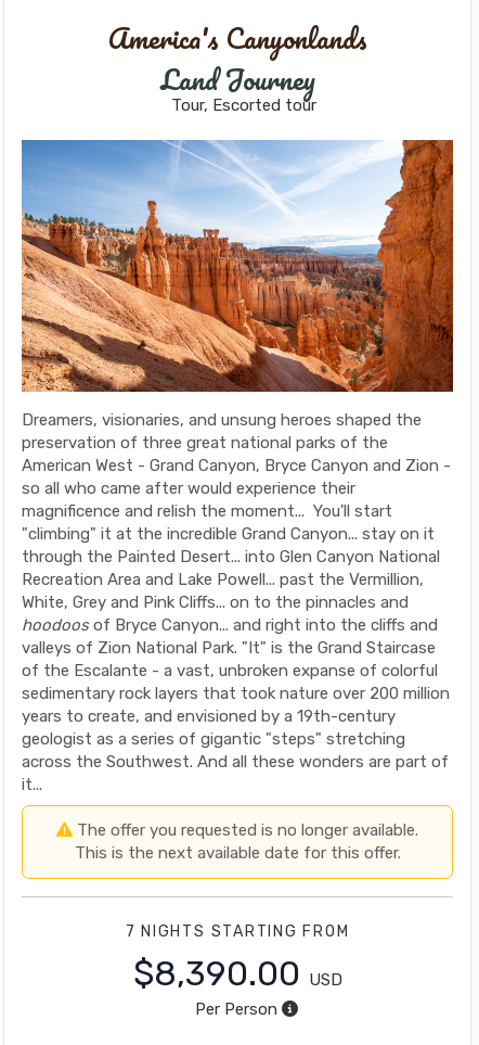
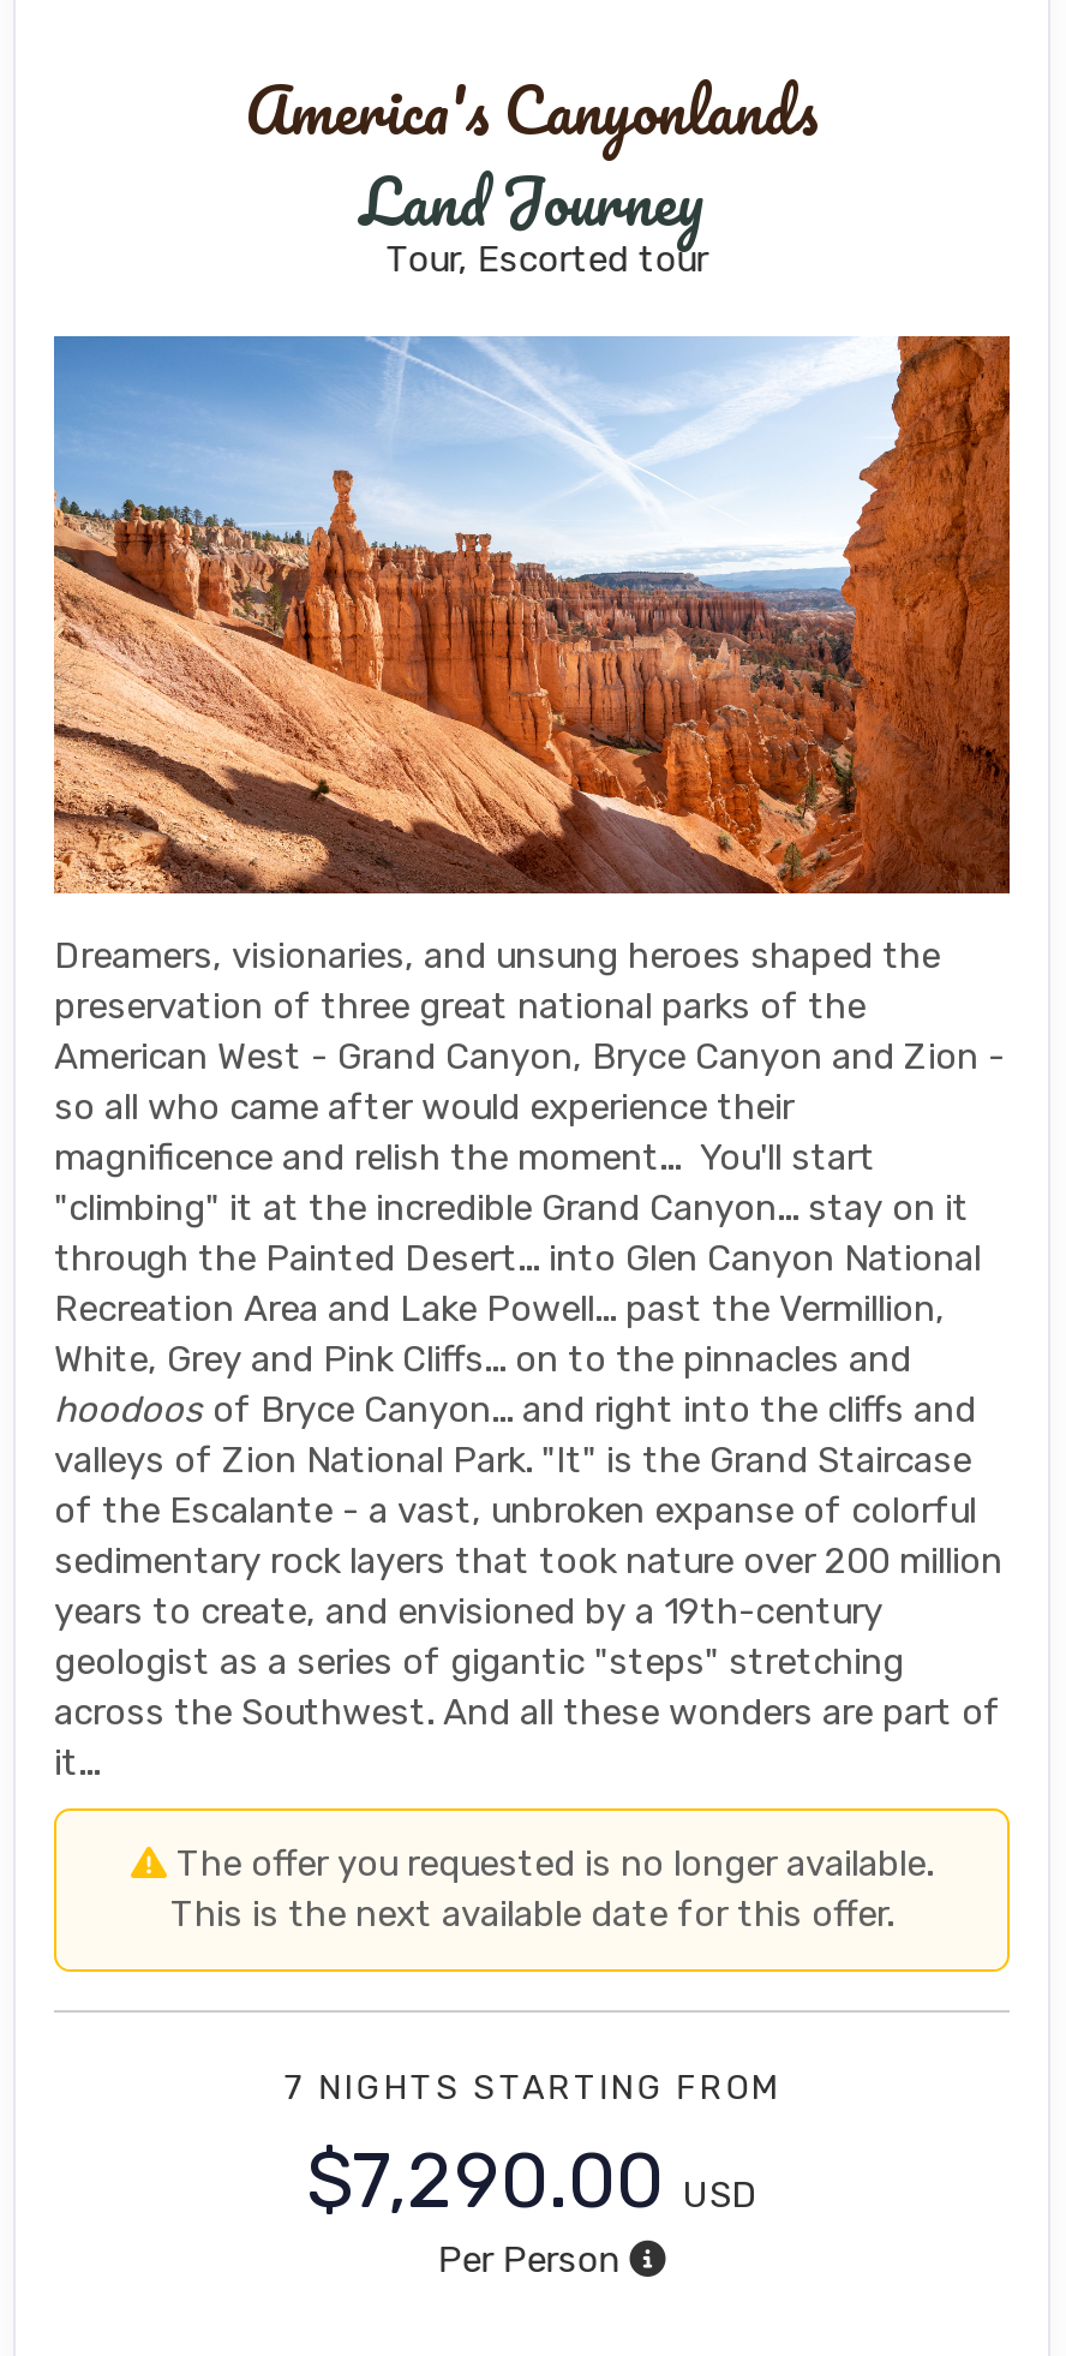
- $8,390.00 USD
+ $7,290.00 USD
